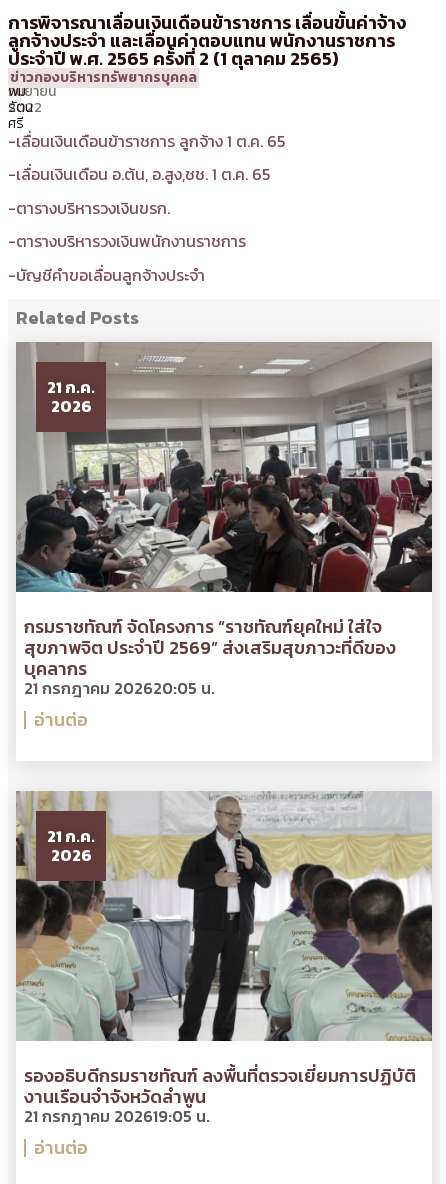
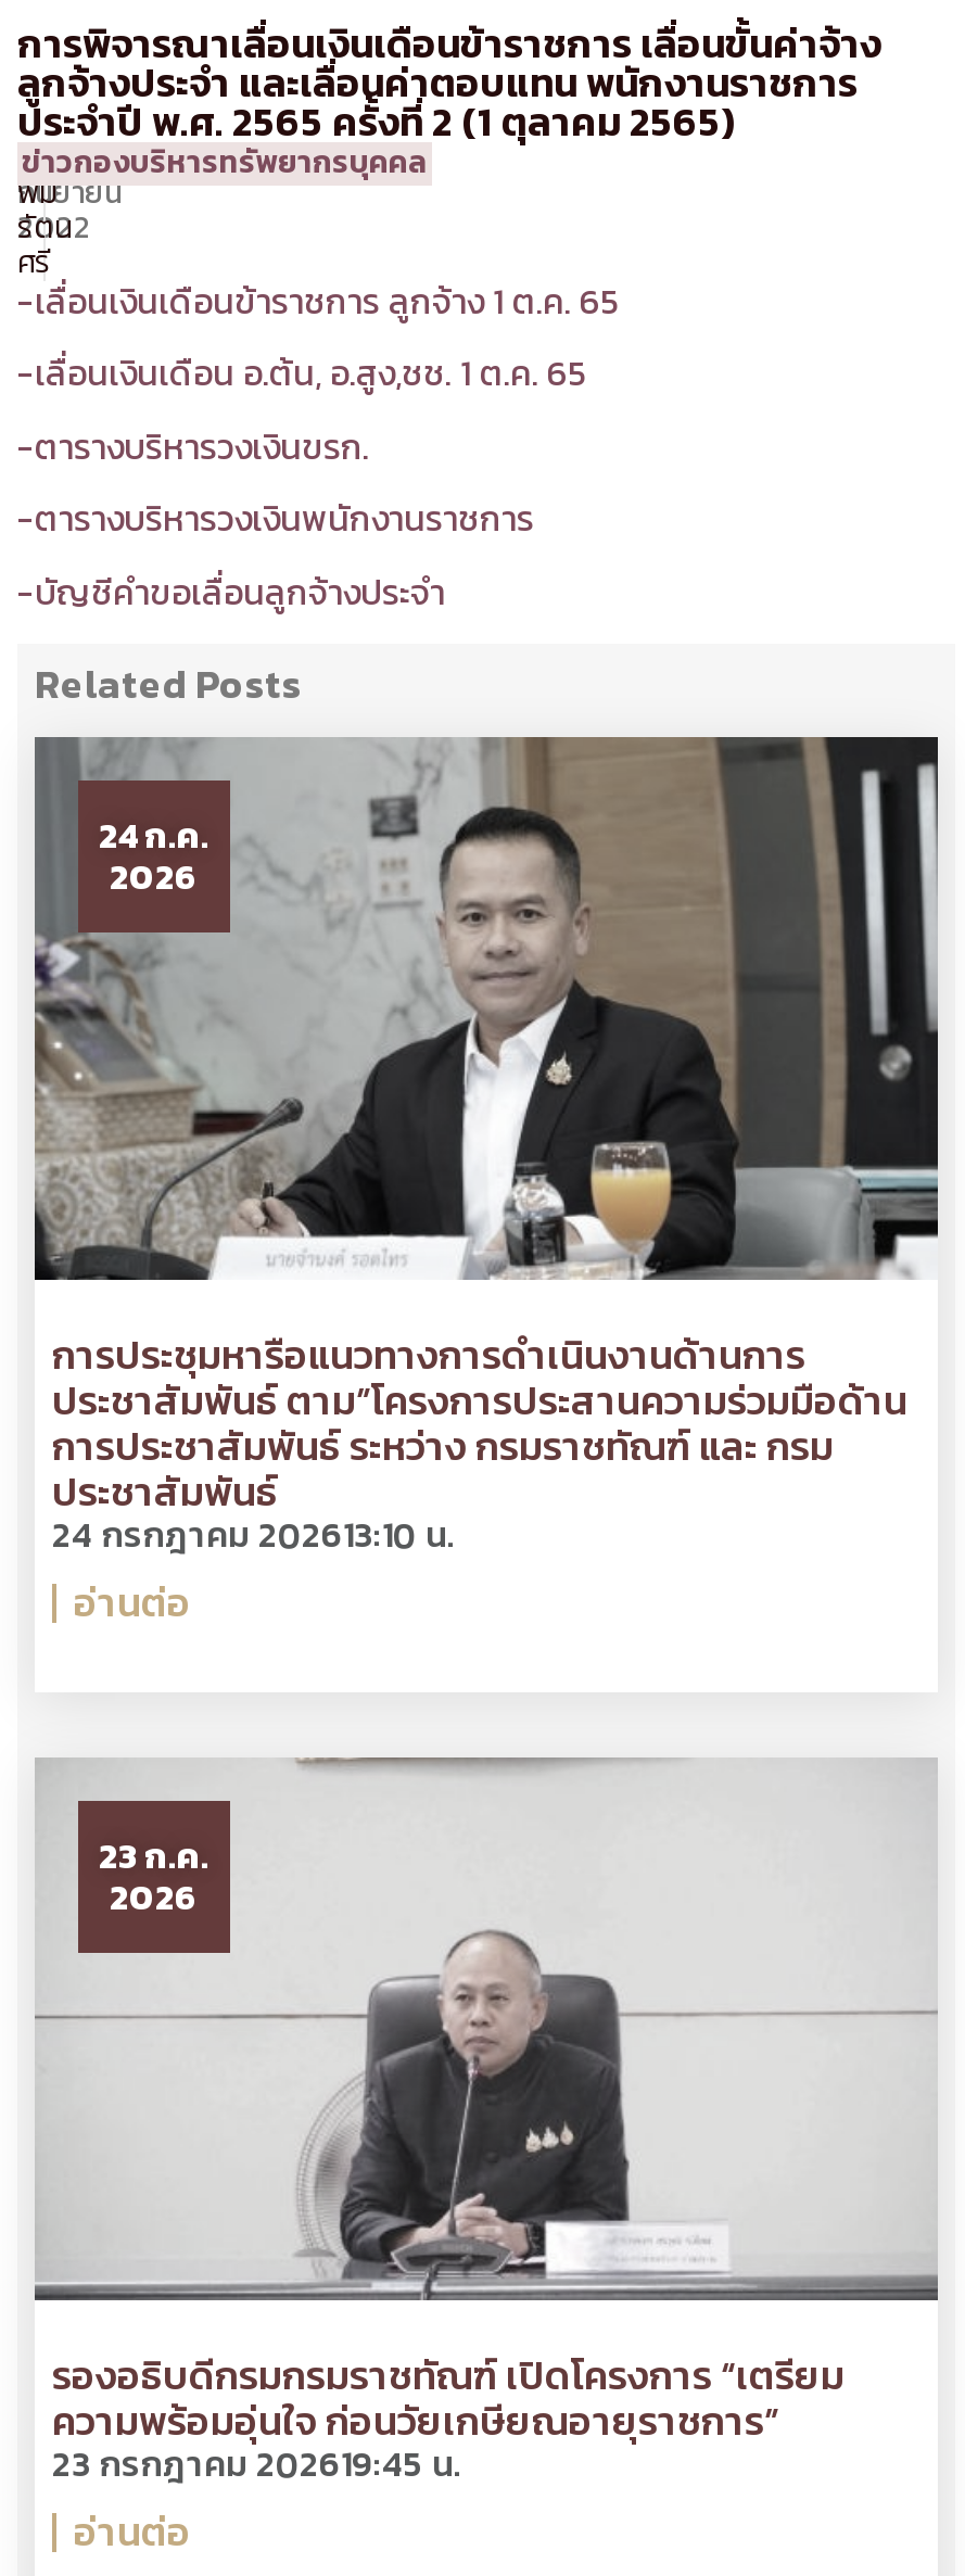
- [image]
- 21 ก.ค.
+ [image]
+ 24 ก.ค.

- กรมราชทัณฑ์ จัดโครงการ “ราชทัณฑ์ยุคใหม่ ใส่ใจ
- สุขภาพจิต ประจำปี 2569” ส่งเสริมสุขภาวะที่ดีของ
- บุคลากร
- 21 กรกฎาคม 202620:05 น.
+ การประชุมหารือแนวทางการดำเนินงานด้านการ
+ ประชาสัมพันธ์ ตาม”โครงการประสานความร่วมมือด้าน
+ การประชาสัมพันธ์ ระหว่าง กรมราชทัณฑ์ และ กรม
+ ประชาสัมพันธ์
+ 24 กรกฎาคม 202613:10 น.

- [image]
- 21 ก.ค.
+ [image]
+ 23 ก.ค.

- รองอธิบดีกรมราชทัณฑ์ ลงพื้นที่ตรวจเยี่ยมการปฏิบัติ
- งานเรือนจำจังหวัดลำพูน
- 21 กรกฎาคม 202619:05 น.
+ รองอธิบดีกรมกรมราชทัณฑ์ เปิดโครงการ “เตรียม
+ ความพร้อมอุ่นใจ ก่อนวัยเกษียณอายุราชการ”
+ 23 กรกฎาคม 202619:45 น.
